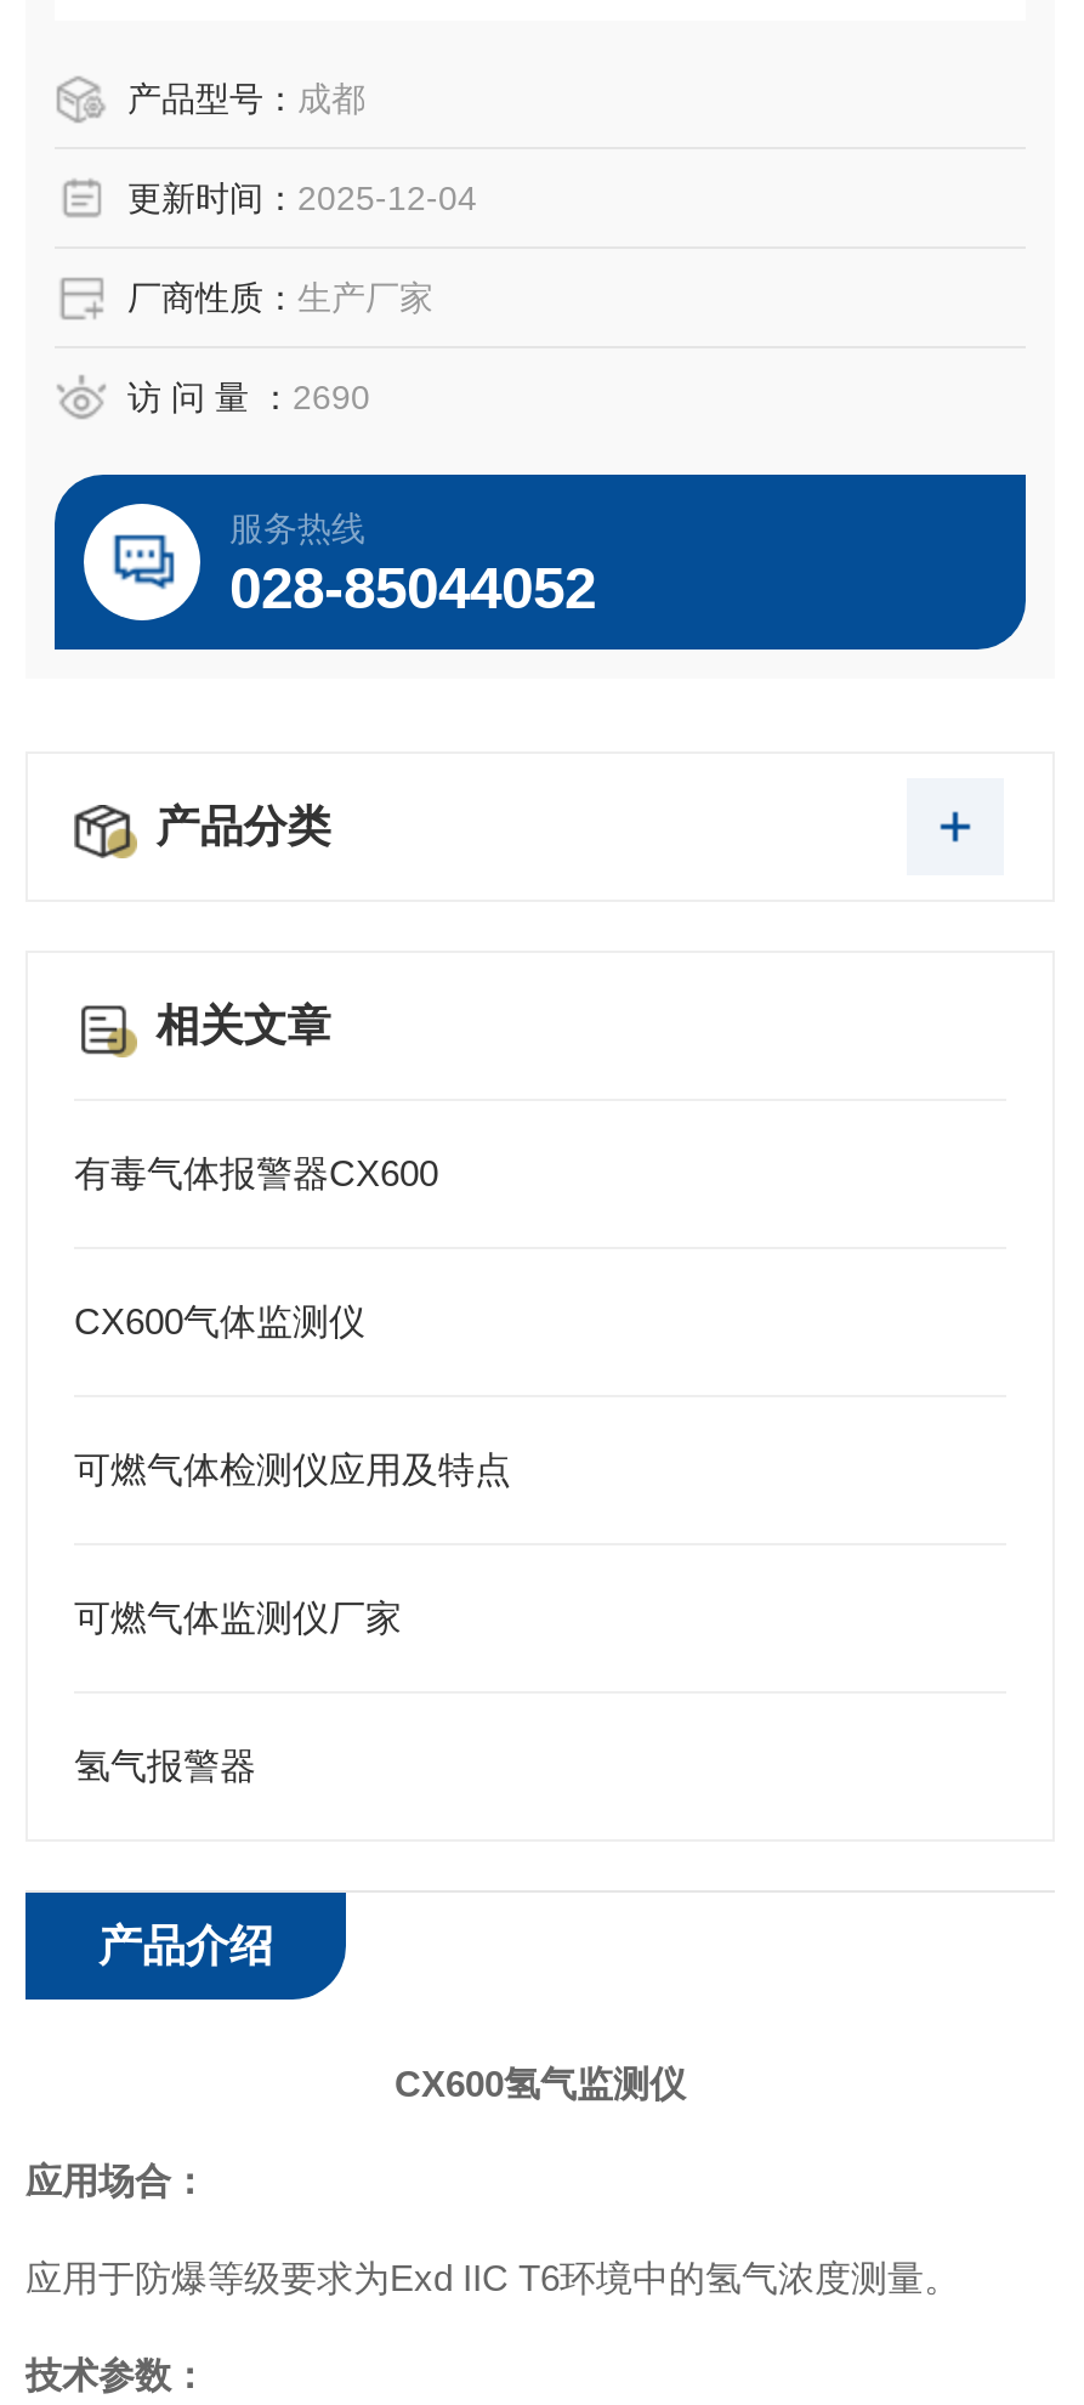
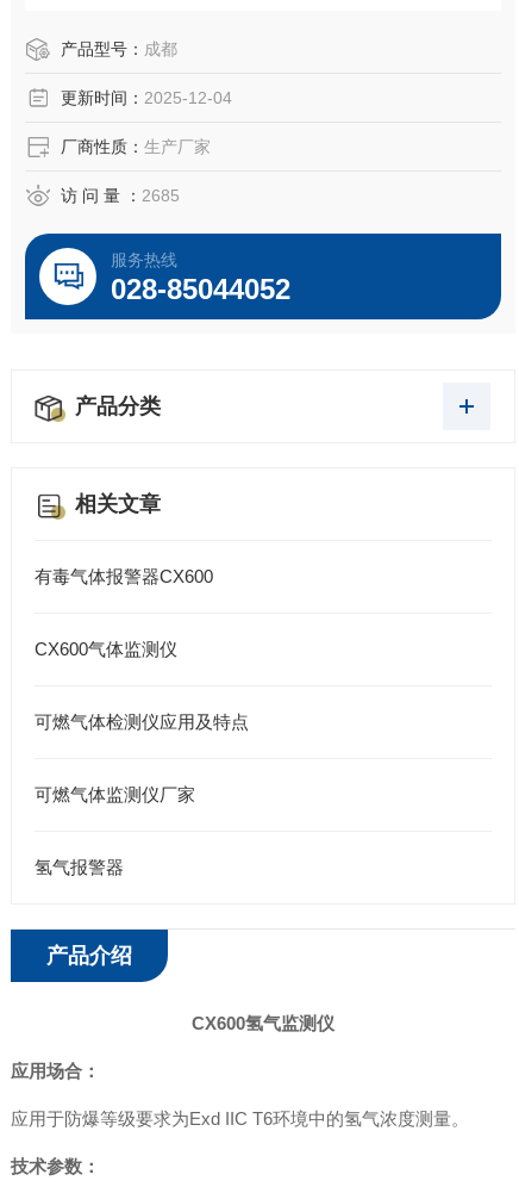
- 访 问 量 ：2690
+ 访 问 量 ：2685
